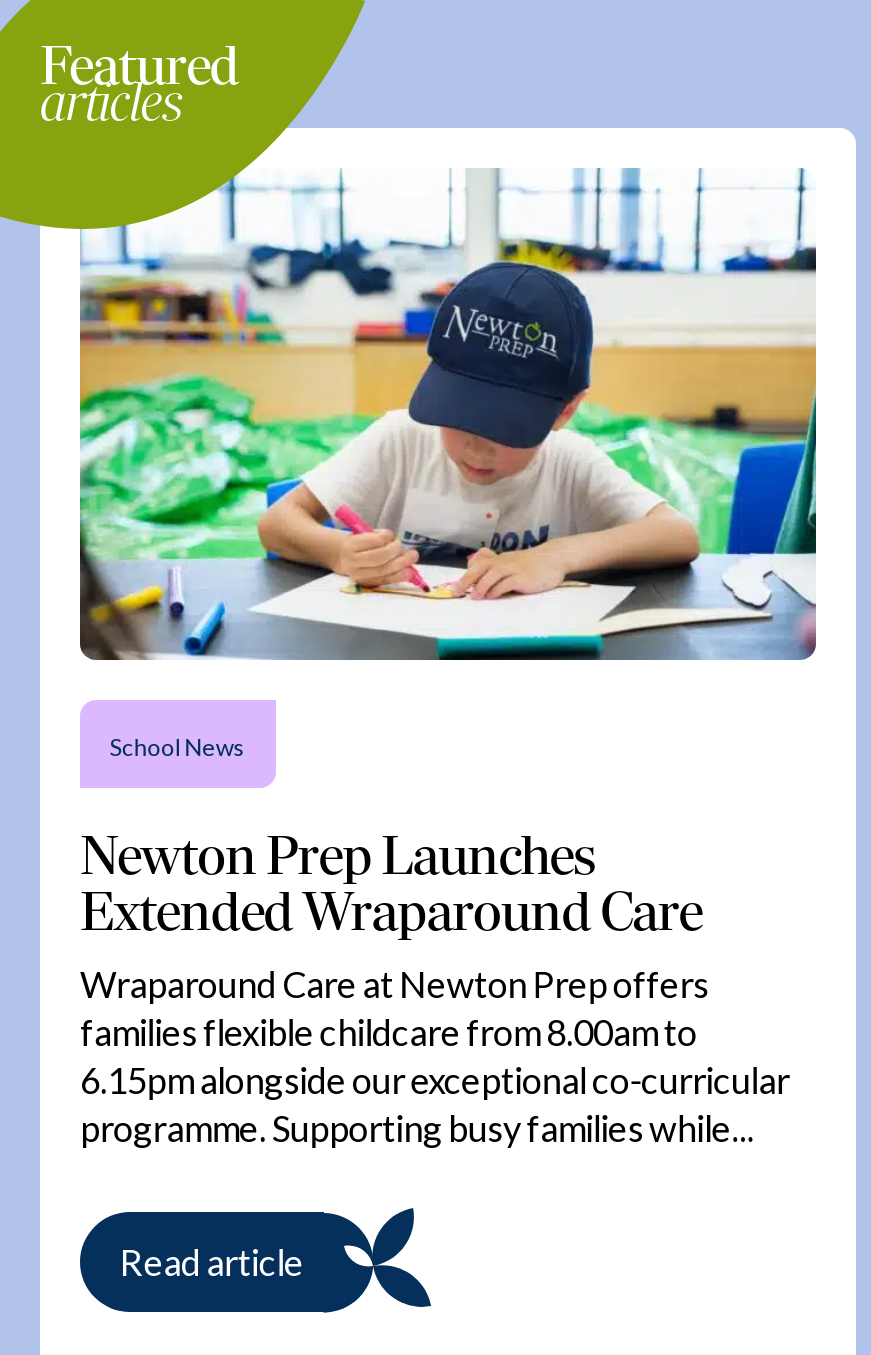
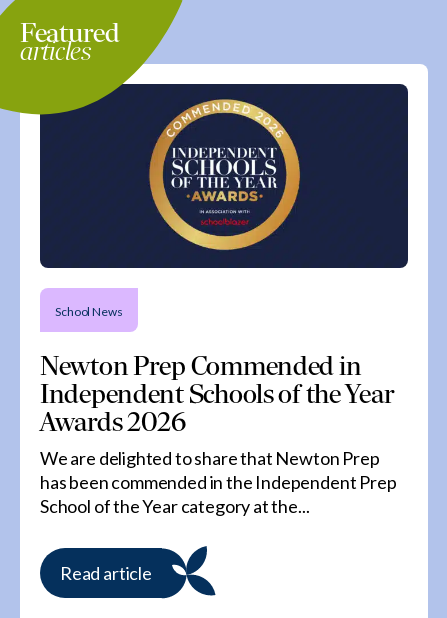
- [image]
+ [image]

- Newton Prep Launches
- Extended Wraparound Care
- Wraparound Care at Newton Prep offers
- families flexible childcare from 8.00am to
- 6.15pm alongside our exceptional co-curricular
- programme. Supporting busy families while...
+ Newton Prep Commended in
+ Independent Schools of the Year
+ Awards 2026
+ We are delighted to share that Newton Prep
+ has been commended in the Independent Prep
+ School of the Year category at the...
